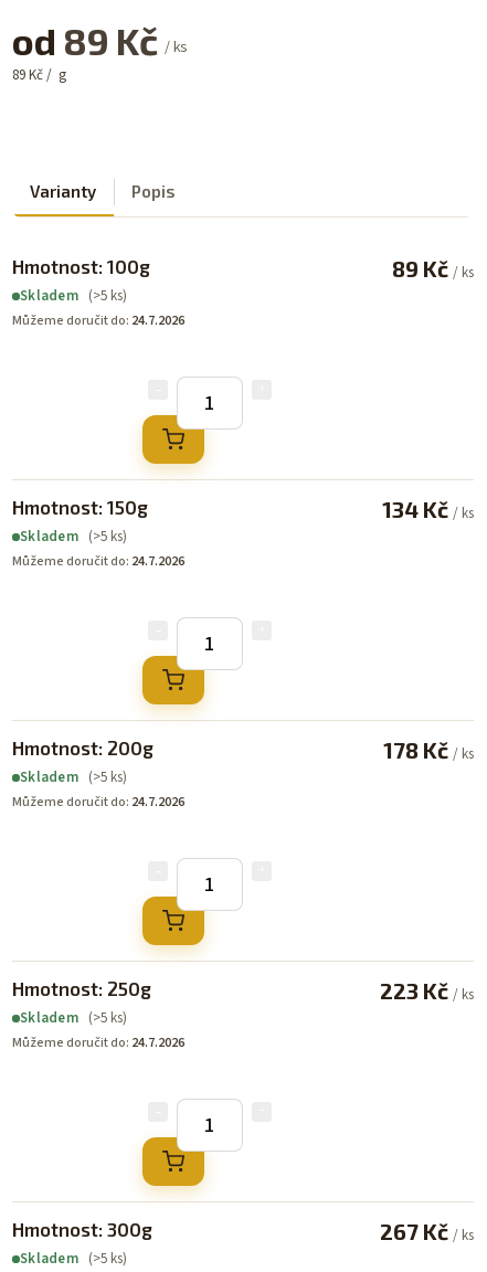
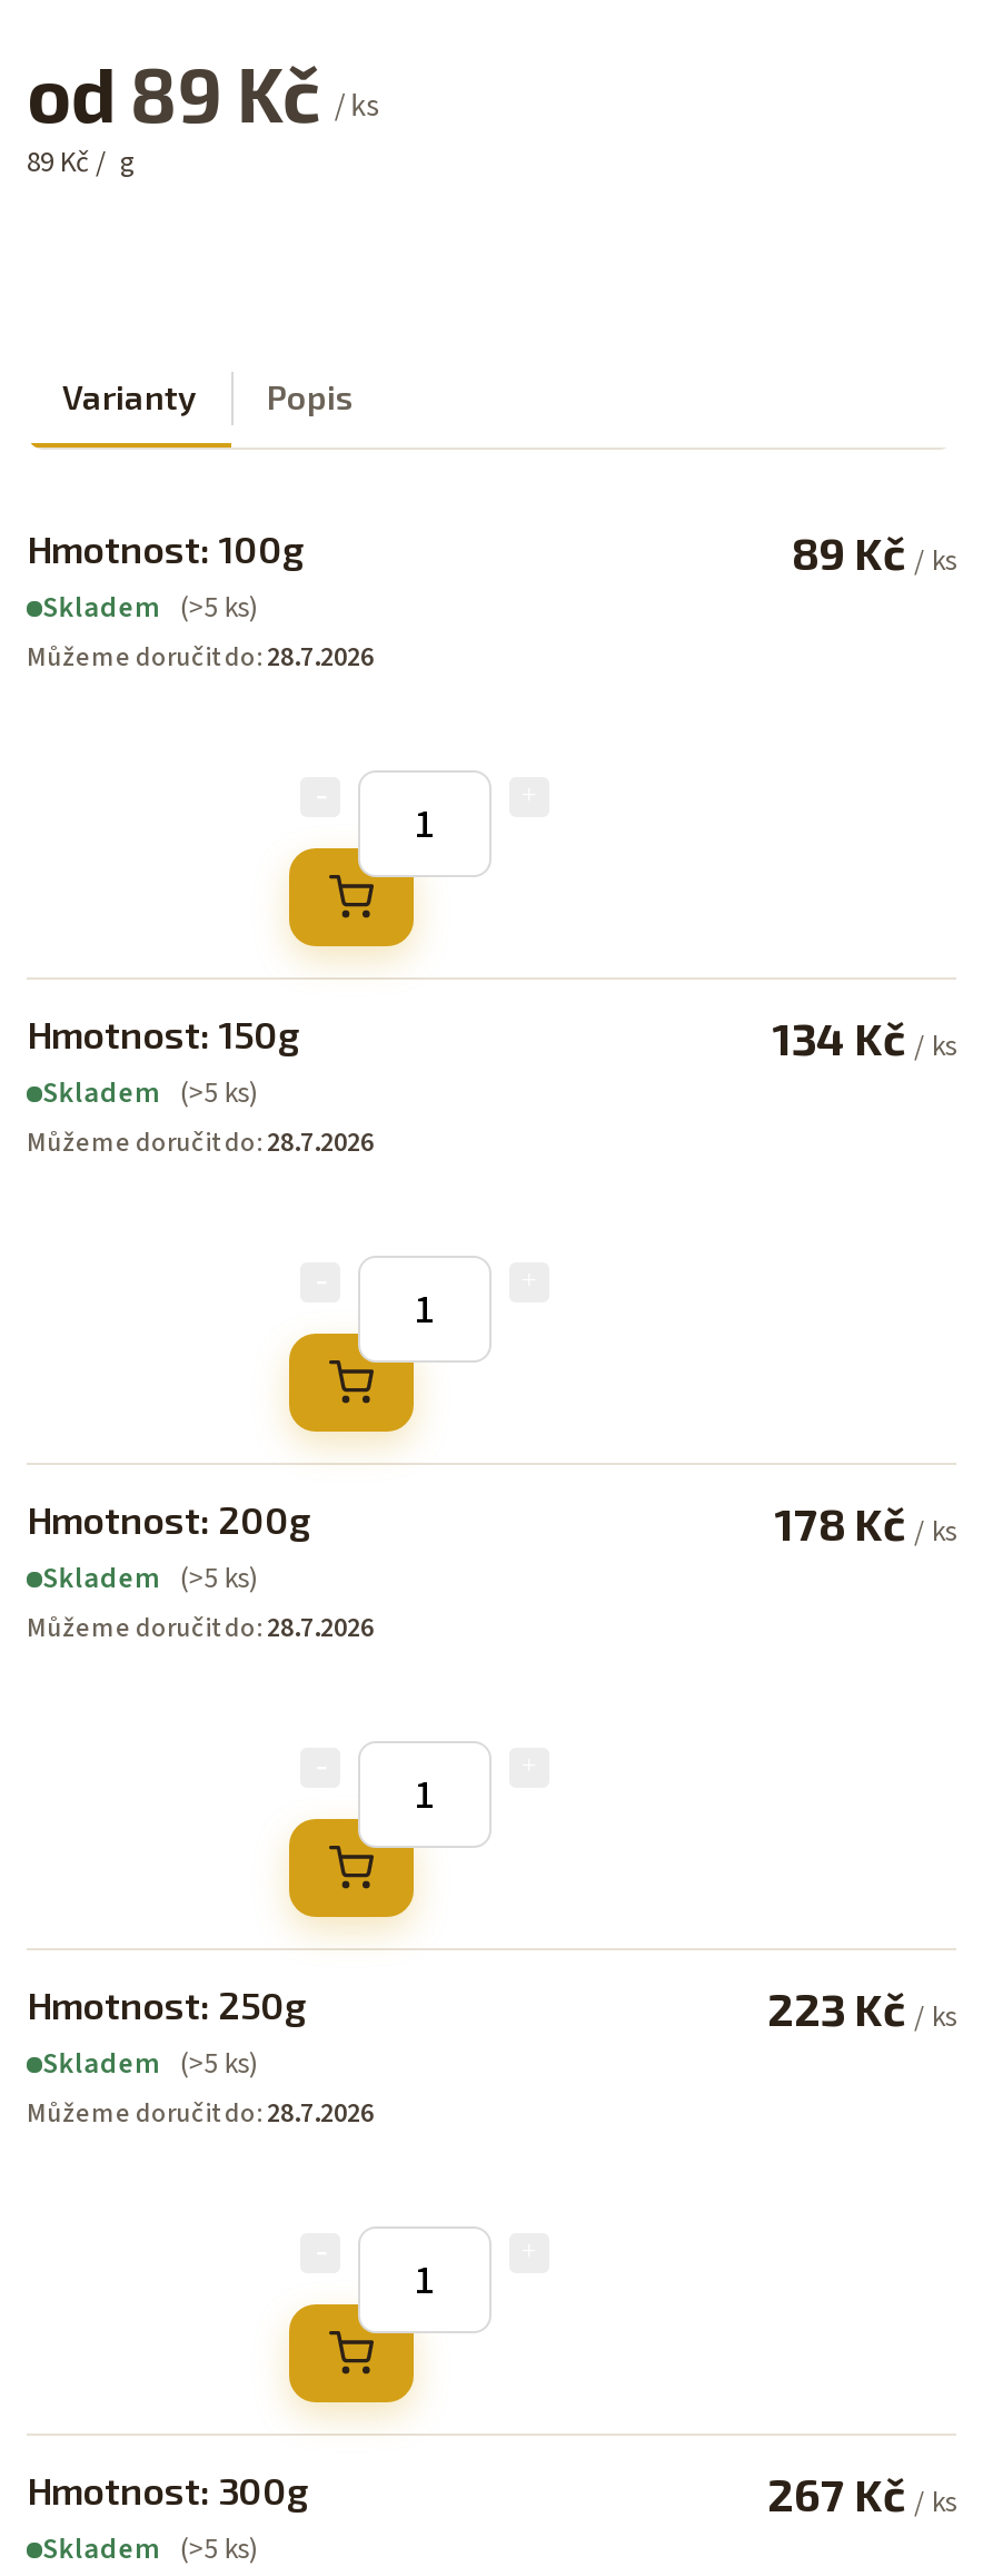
- Můžeme doručit do: 24.7.2026
+ Můžeme doručit do: 28.7.2026

- Můžeme doručit do: 24.7.2026
+ Můžeme doručit do: 28.7.2026

- Můžeme doručit do: 24.7.2026
+ Můžeme doručit do: 28.7.2026

- Můžeme doručit do: 24.7.2026
+ Můžeme doručit do: 28.7.2026
